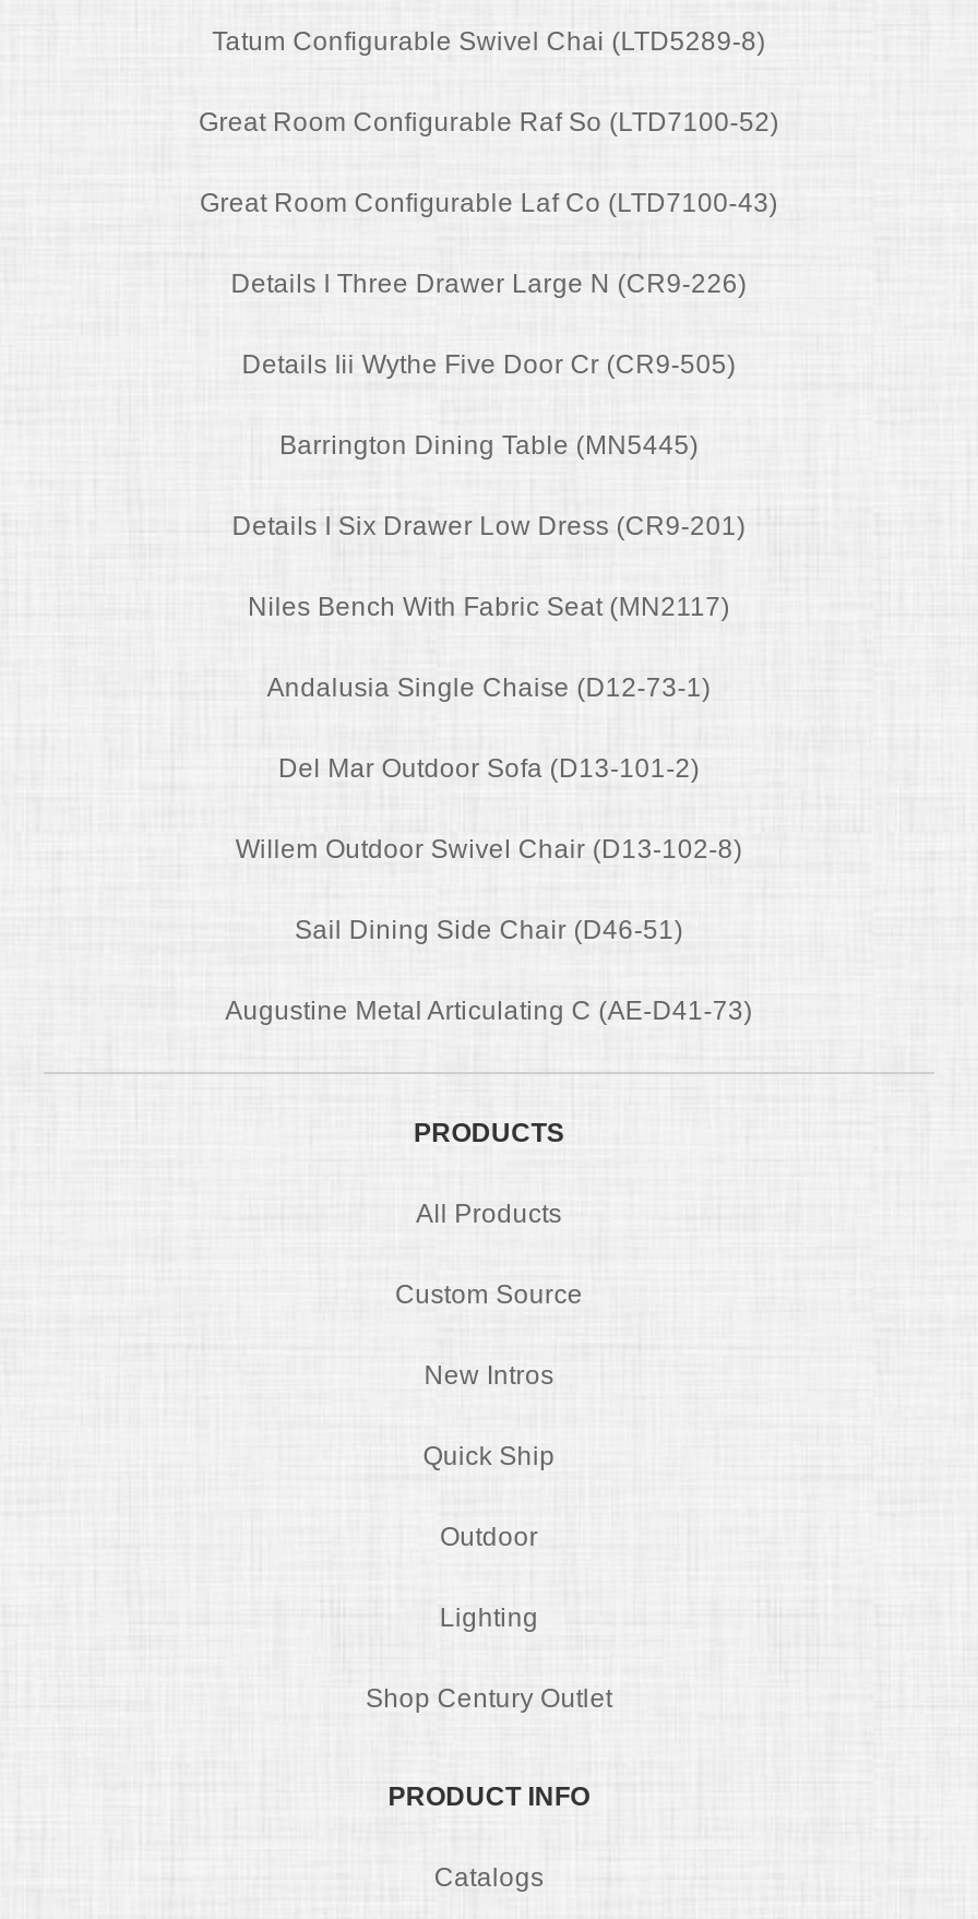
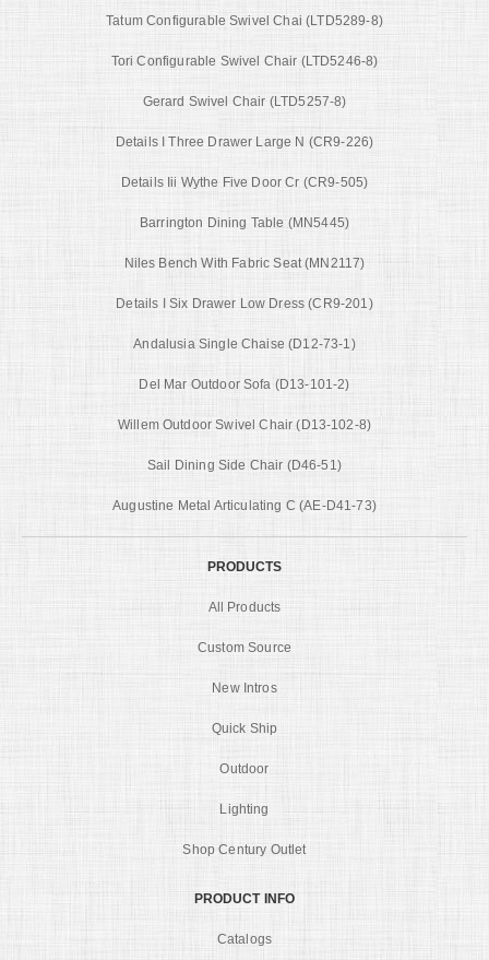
- Great Room Configurable Raf So (LTD7100-52)
+ Tori Configurable Swivel Chair (LTD5246-8)

- Great Room Configurable Laf Co (LTD7100-43)
+ Gerard Swivel Chair (LTD5257-8)

moved down: Details I Six Drawer Low Dress (CR9-201)

moved up: Niles Bench With Fabric Seat (MN2117)
